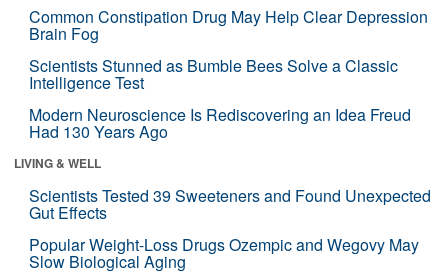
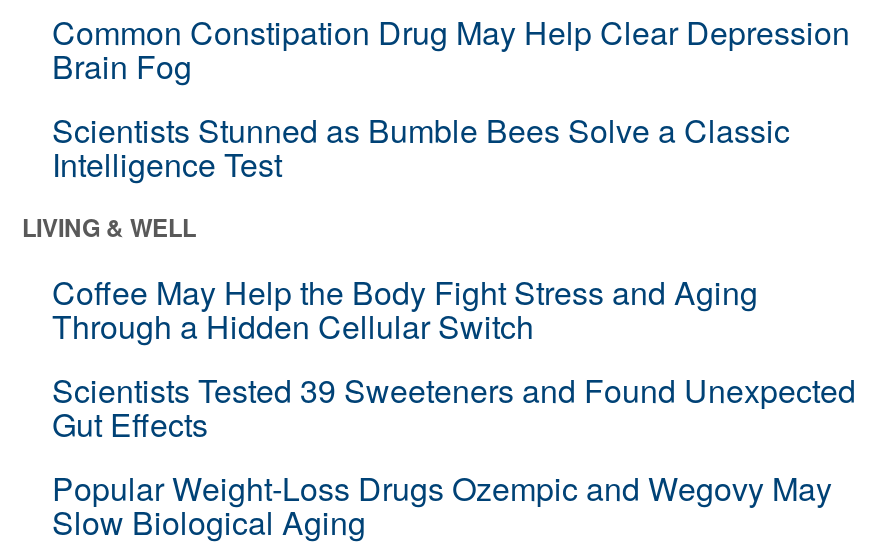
- Modern Neuroscience Is Rediscovering an Idea Freud
- Had 130 Years Ago

moved up: LIVING & WELL

+ Coffee May Help the Body Fight Stress and Aging
+ Through a Hidden Cellular Switch
